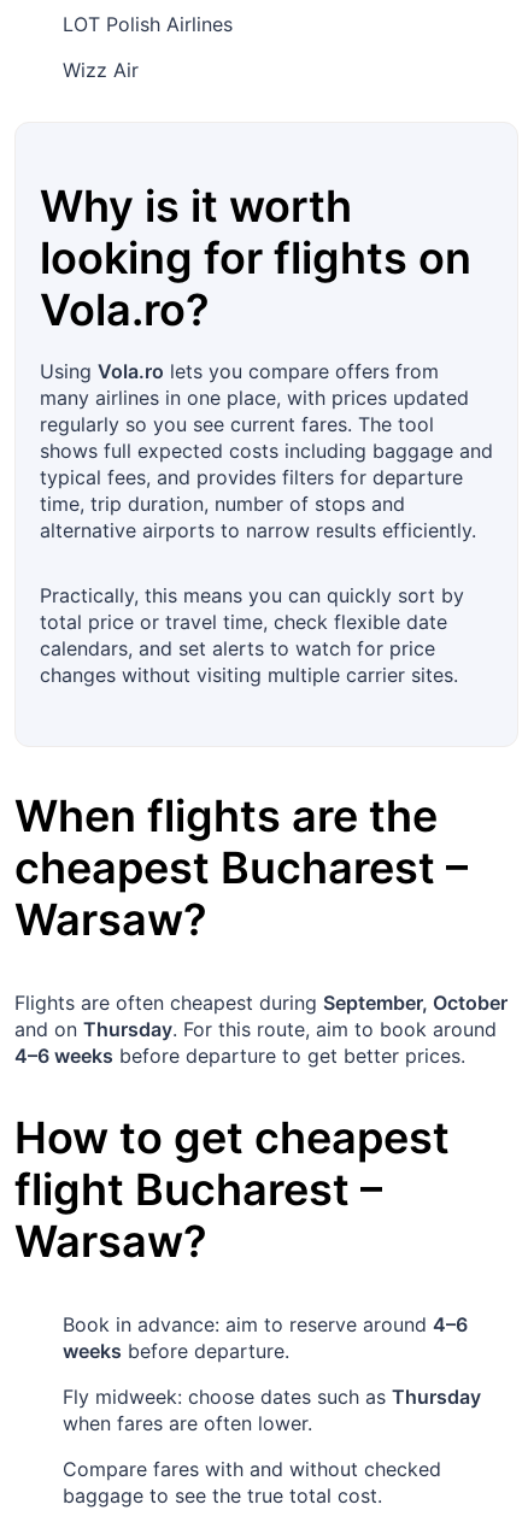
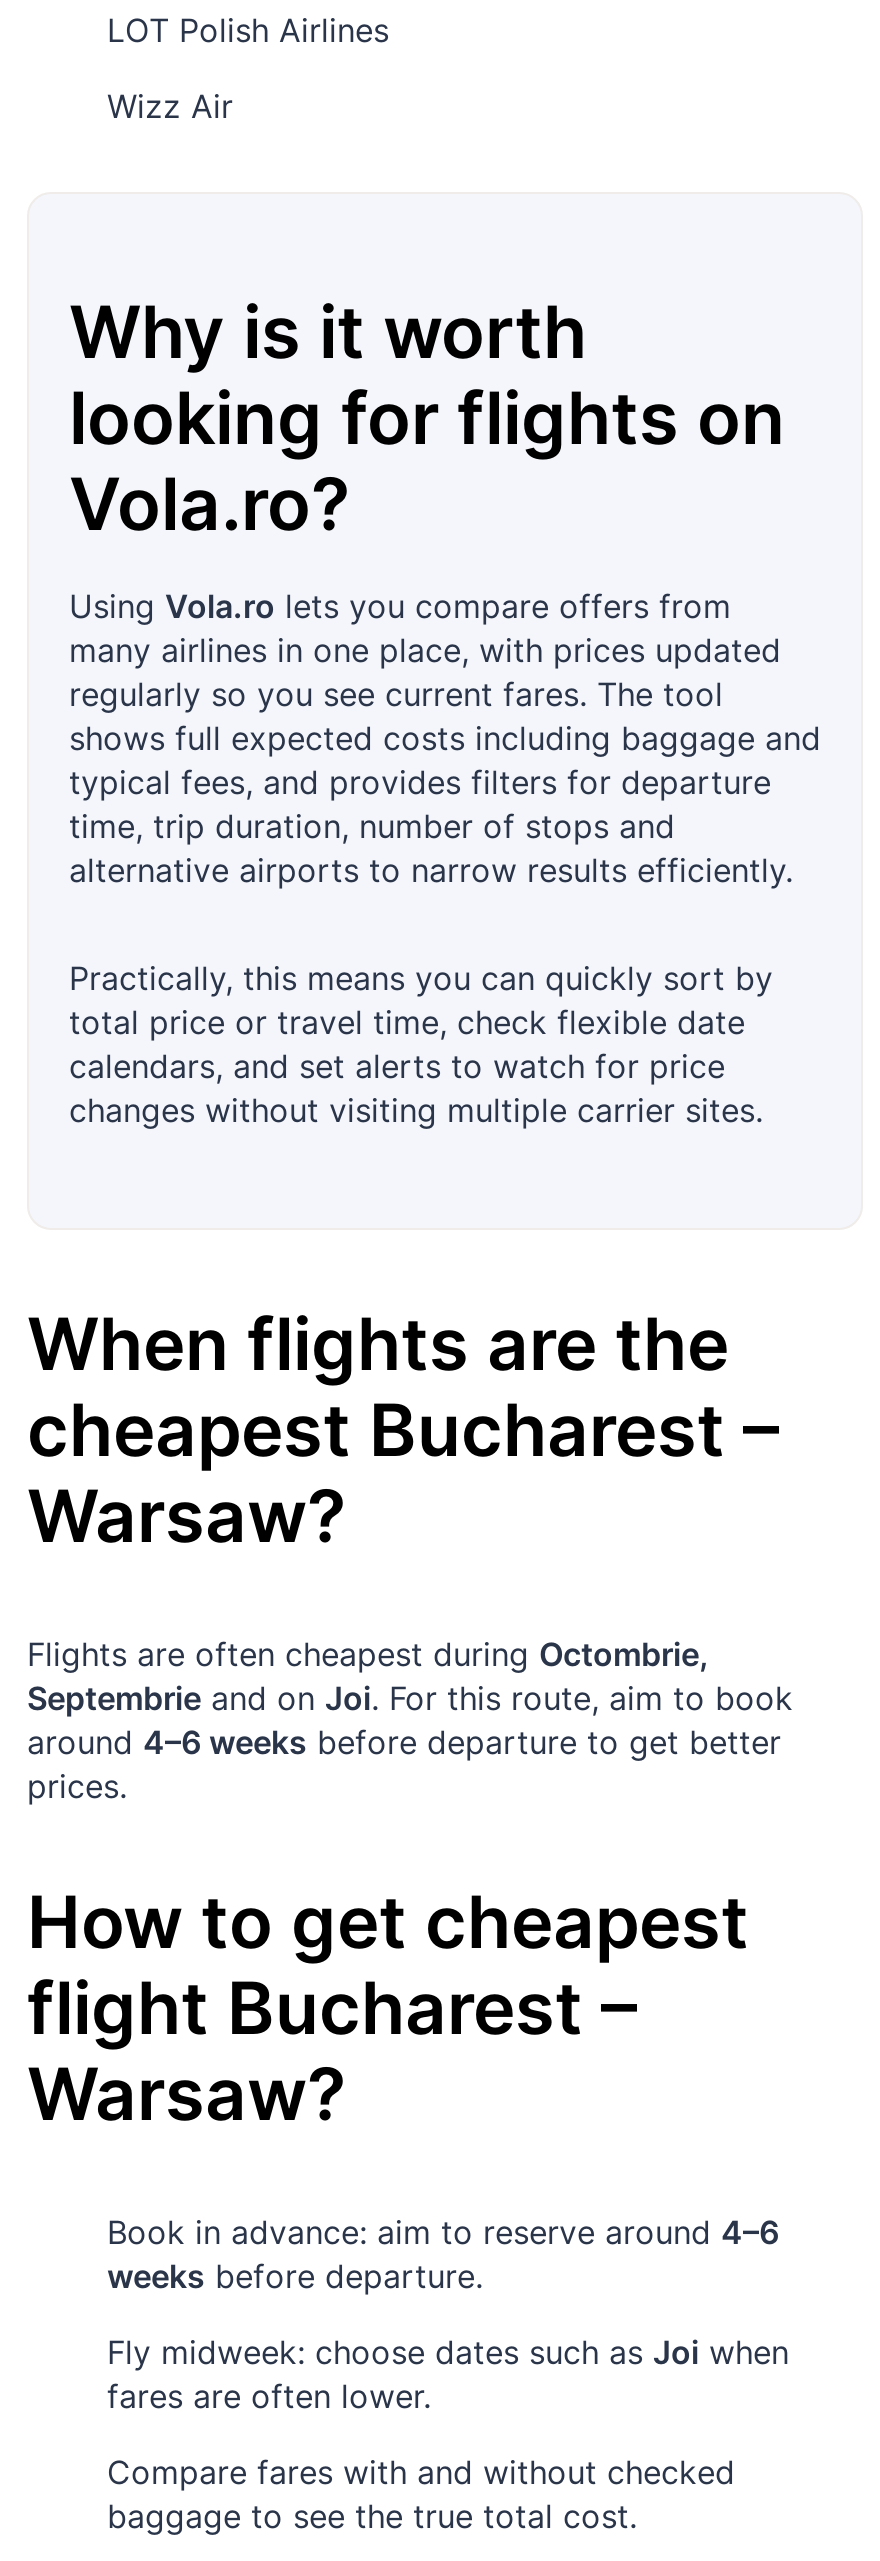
- Flights are often cheapest during September, October
- and on Thursday. For this route, aim to book around
- 4–6 weeks before departure to get better prices.
+ Flights are often cheapest during Octombrie,
+ Septembrie and on Joi. For this route, aim to book
+ around 4–6 weeks before departure to get better
+ prices.

- Fly midweek: choose dates such as Thursday
- when fares are often lower.
+ Fly midweek: choose dates such as Joi when
+ fares are often lower.
